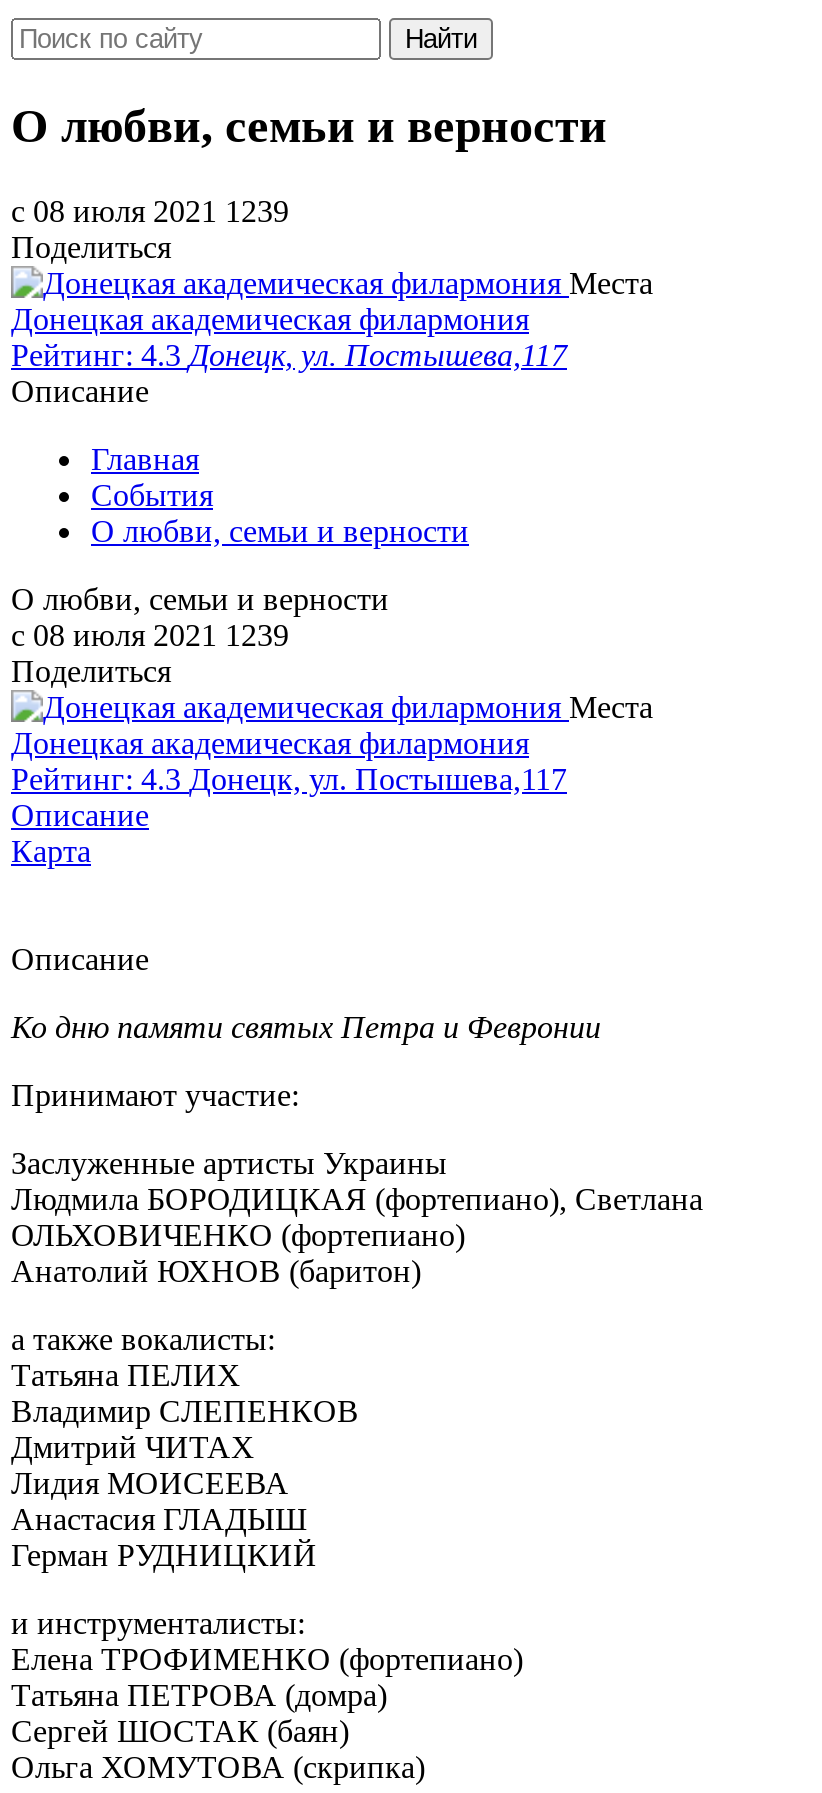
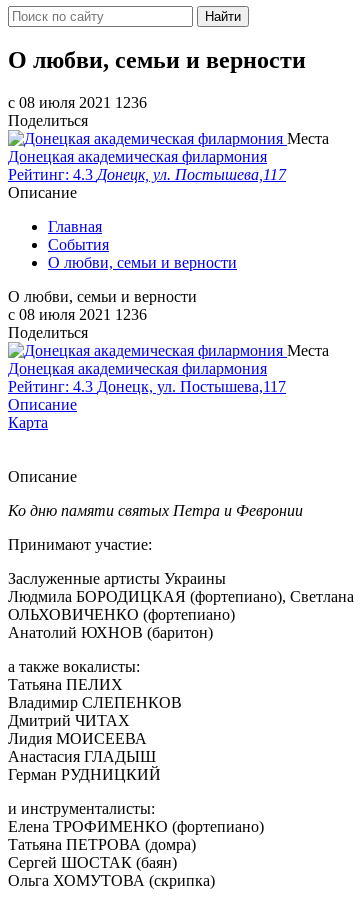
- c 08 июля 2021 1239
+ c 08 июля 2021 1236

- c 08 июля 2021 1239
+ c 08 июля 2021 1236
